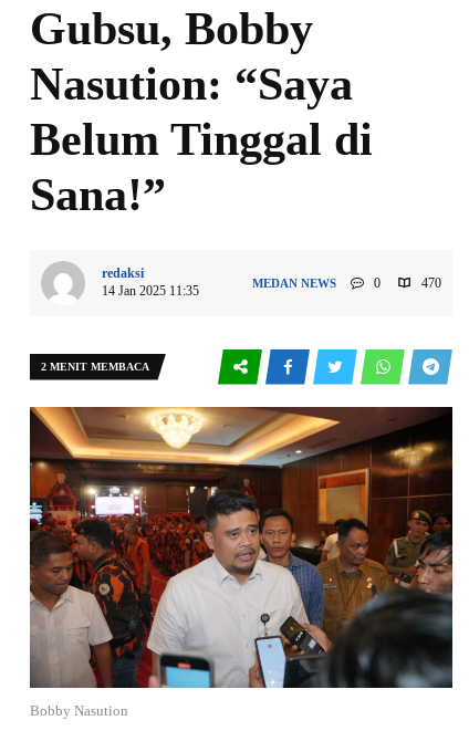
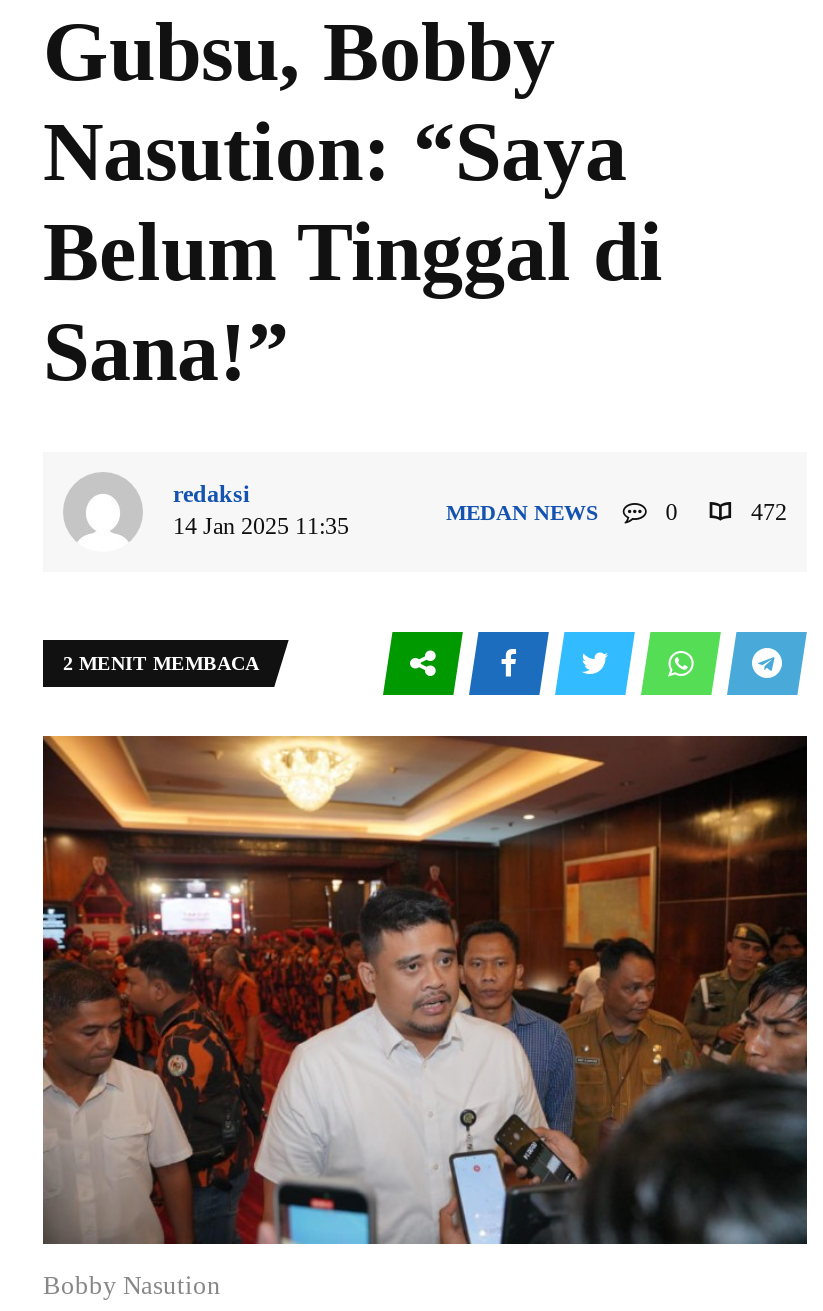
- 470
+ 472
